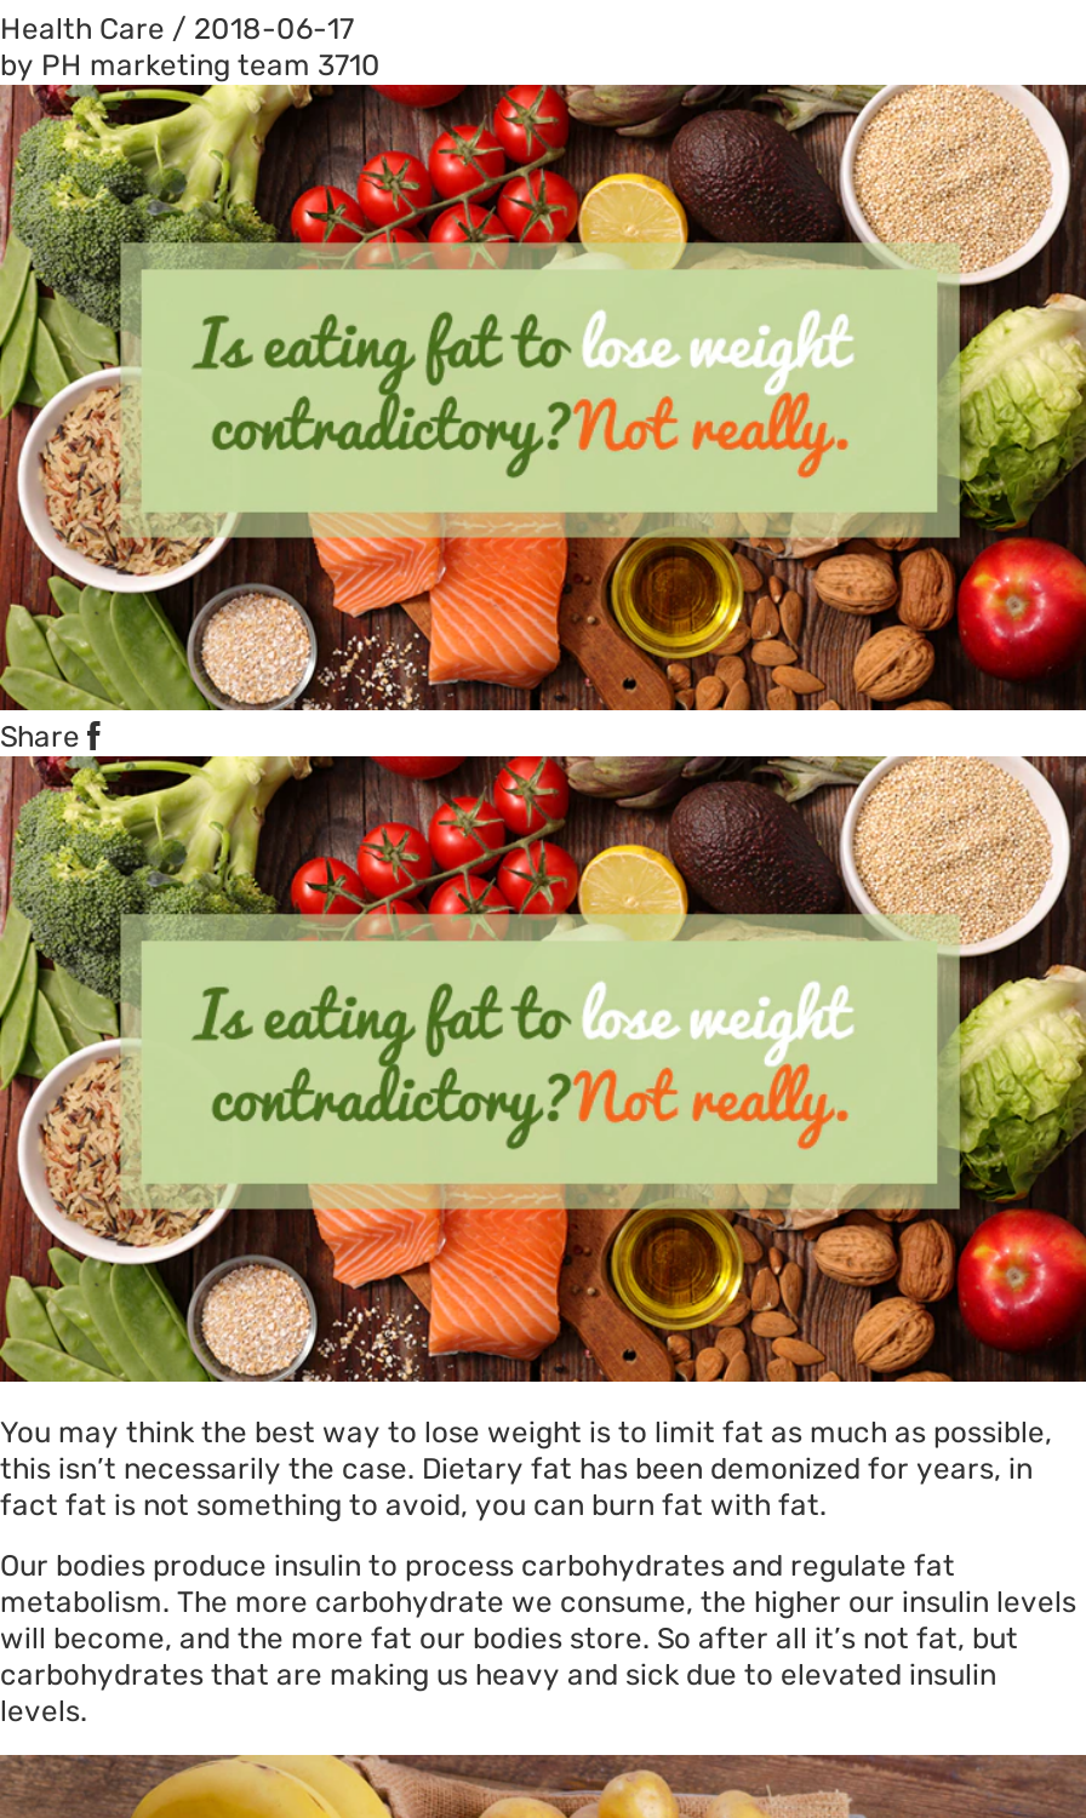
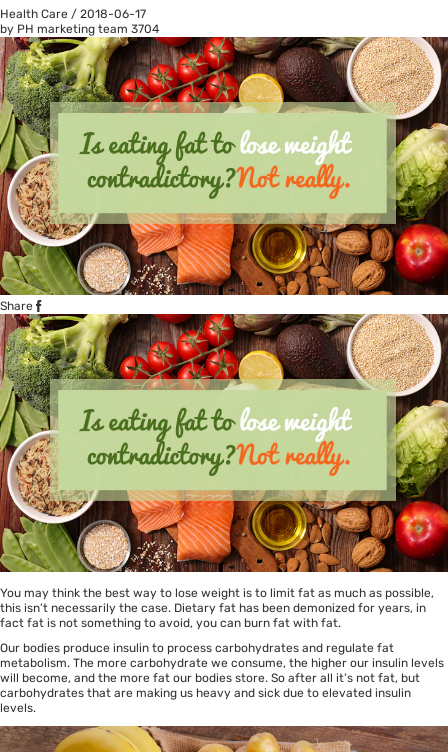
- by PH marketing team 3710
+ by PH marketing team 3704
